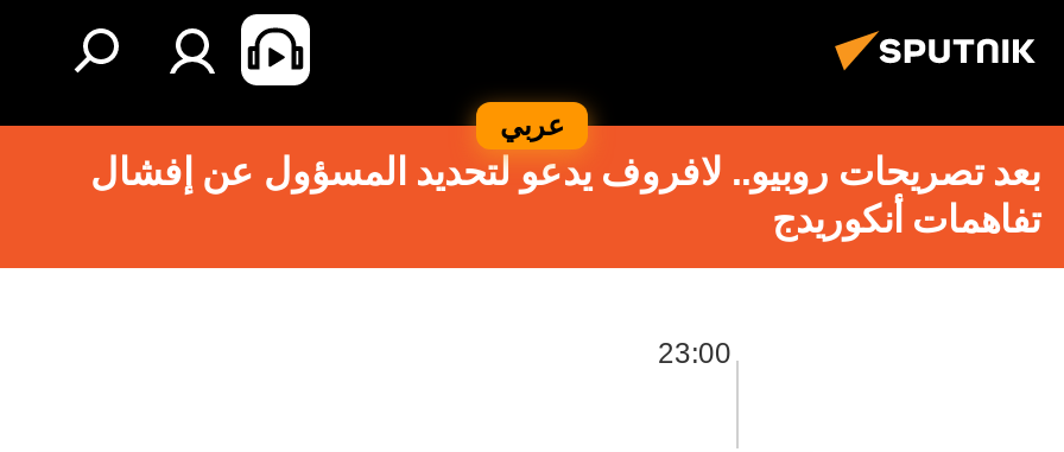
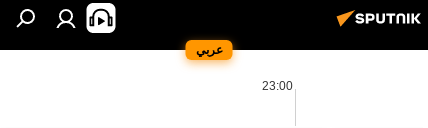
- [image]
- بعد تصريحات روبيو.. لافروف يدعو لتحديد المسؤول عن إفشال
- تفاهمات أنكوريدج
